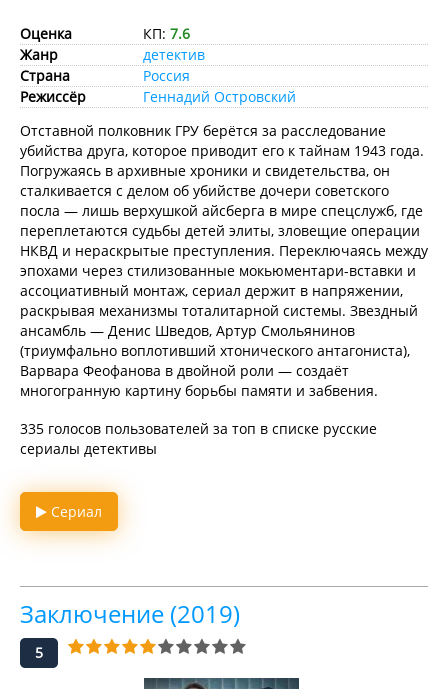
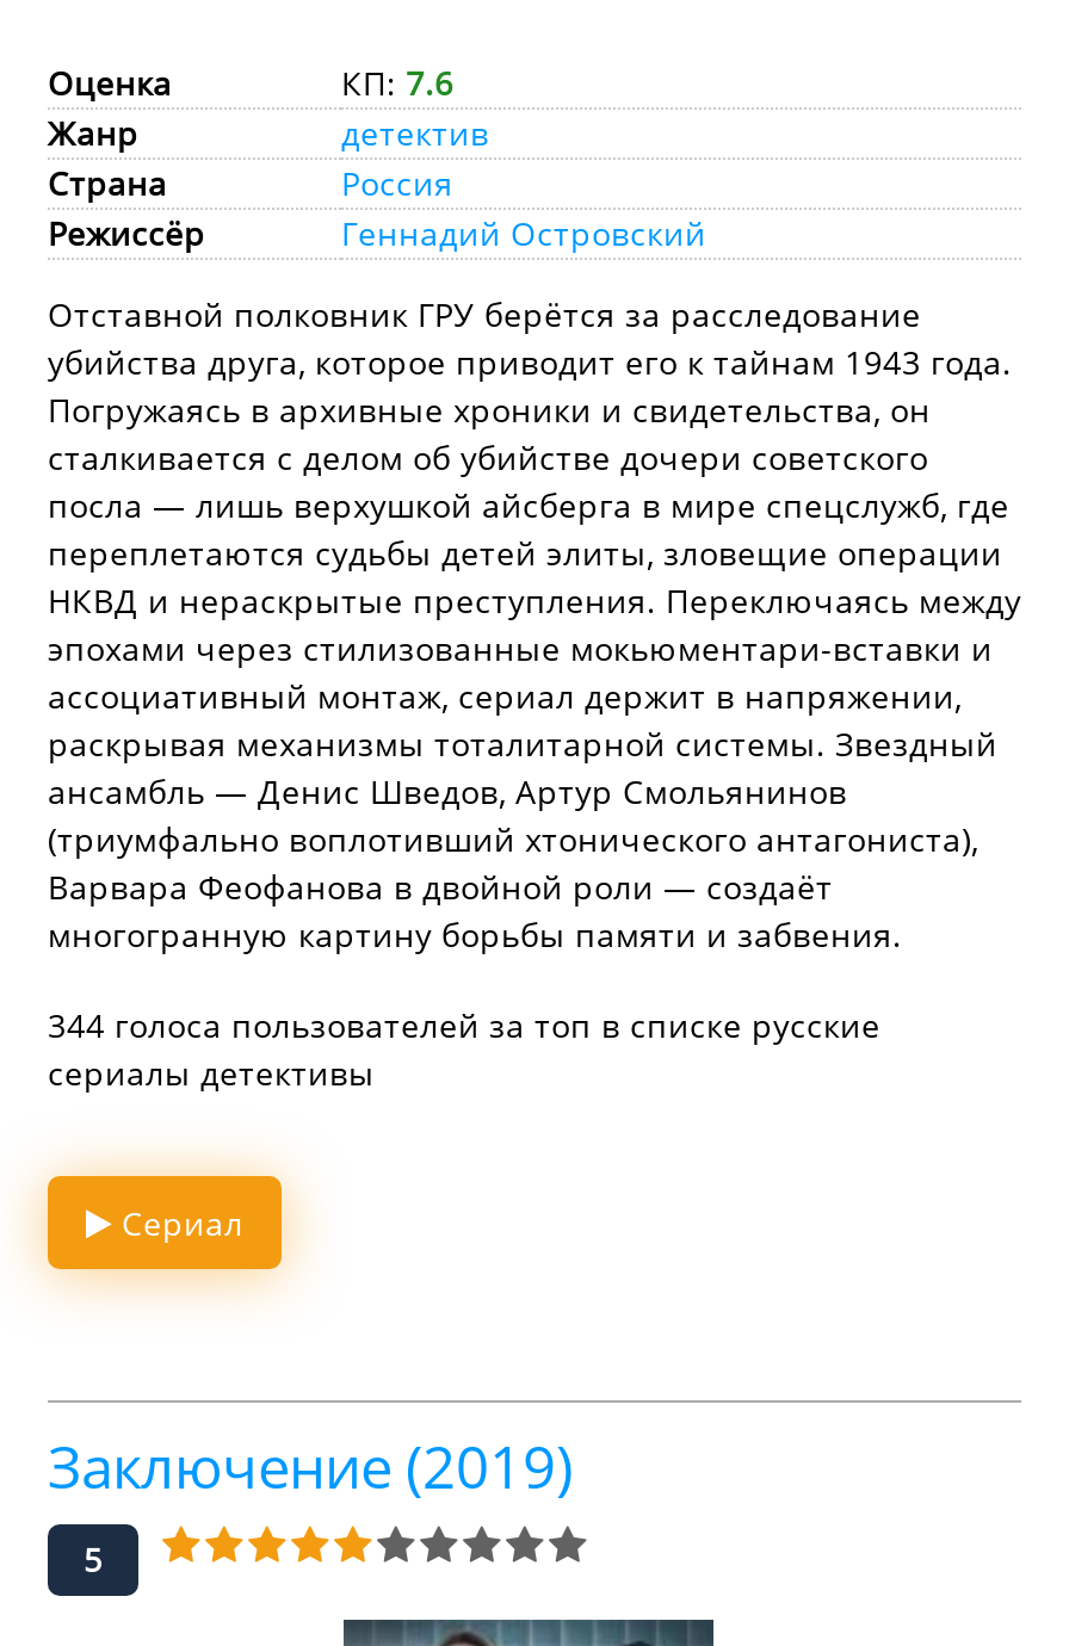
- 335 голосов пользователей за топ в списке русские
+ 344 голоса пользователей за топ в списке русские
